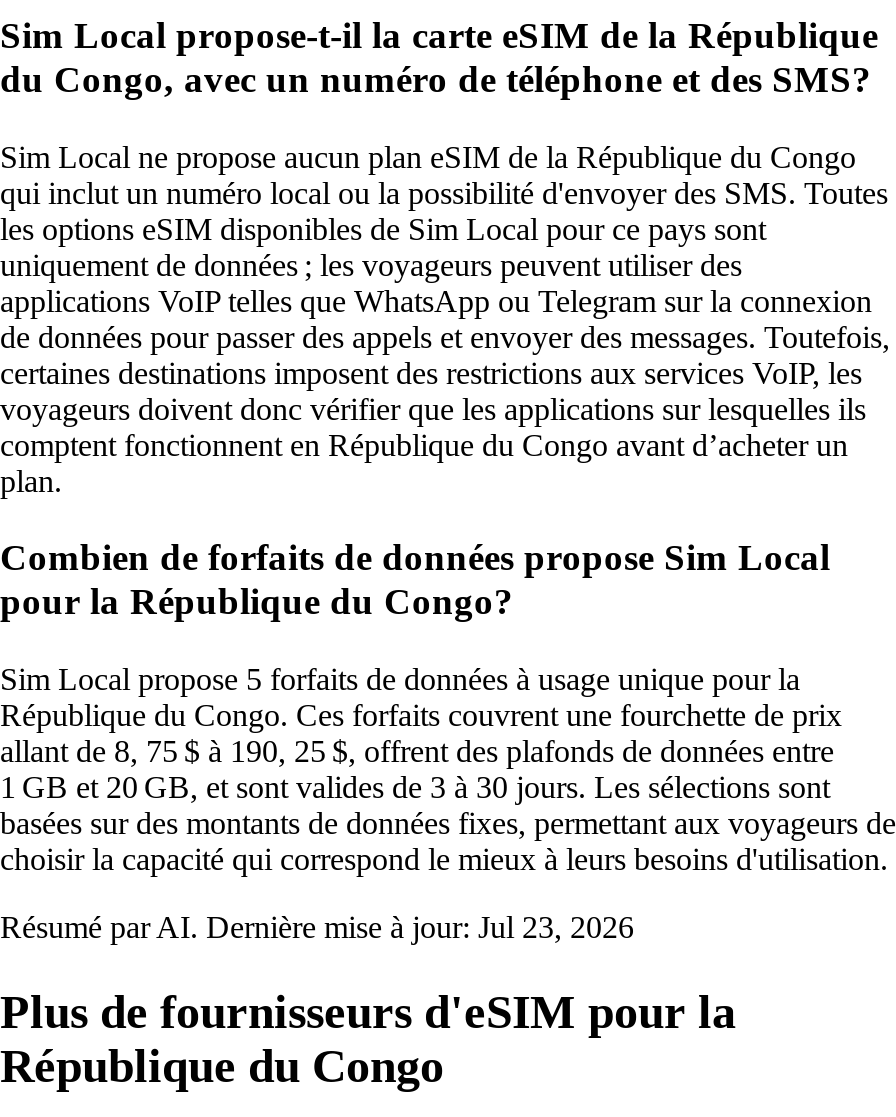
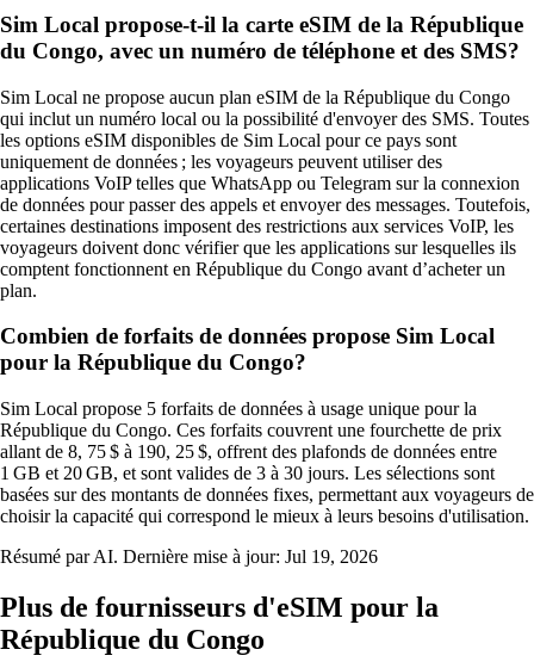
- Résumé par AI. Dernière mise à jour: Jul 23, 2026
+ Résumé par AI. Dernière mise à jour: Jul 19, 2026
